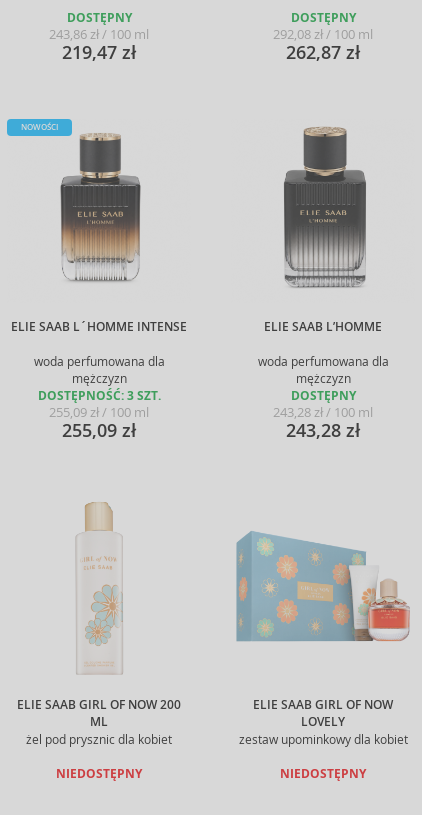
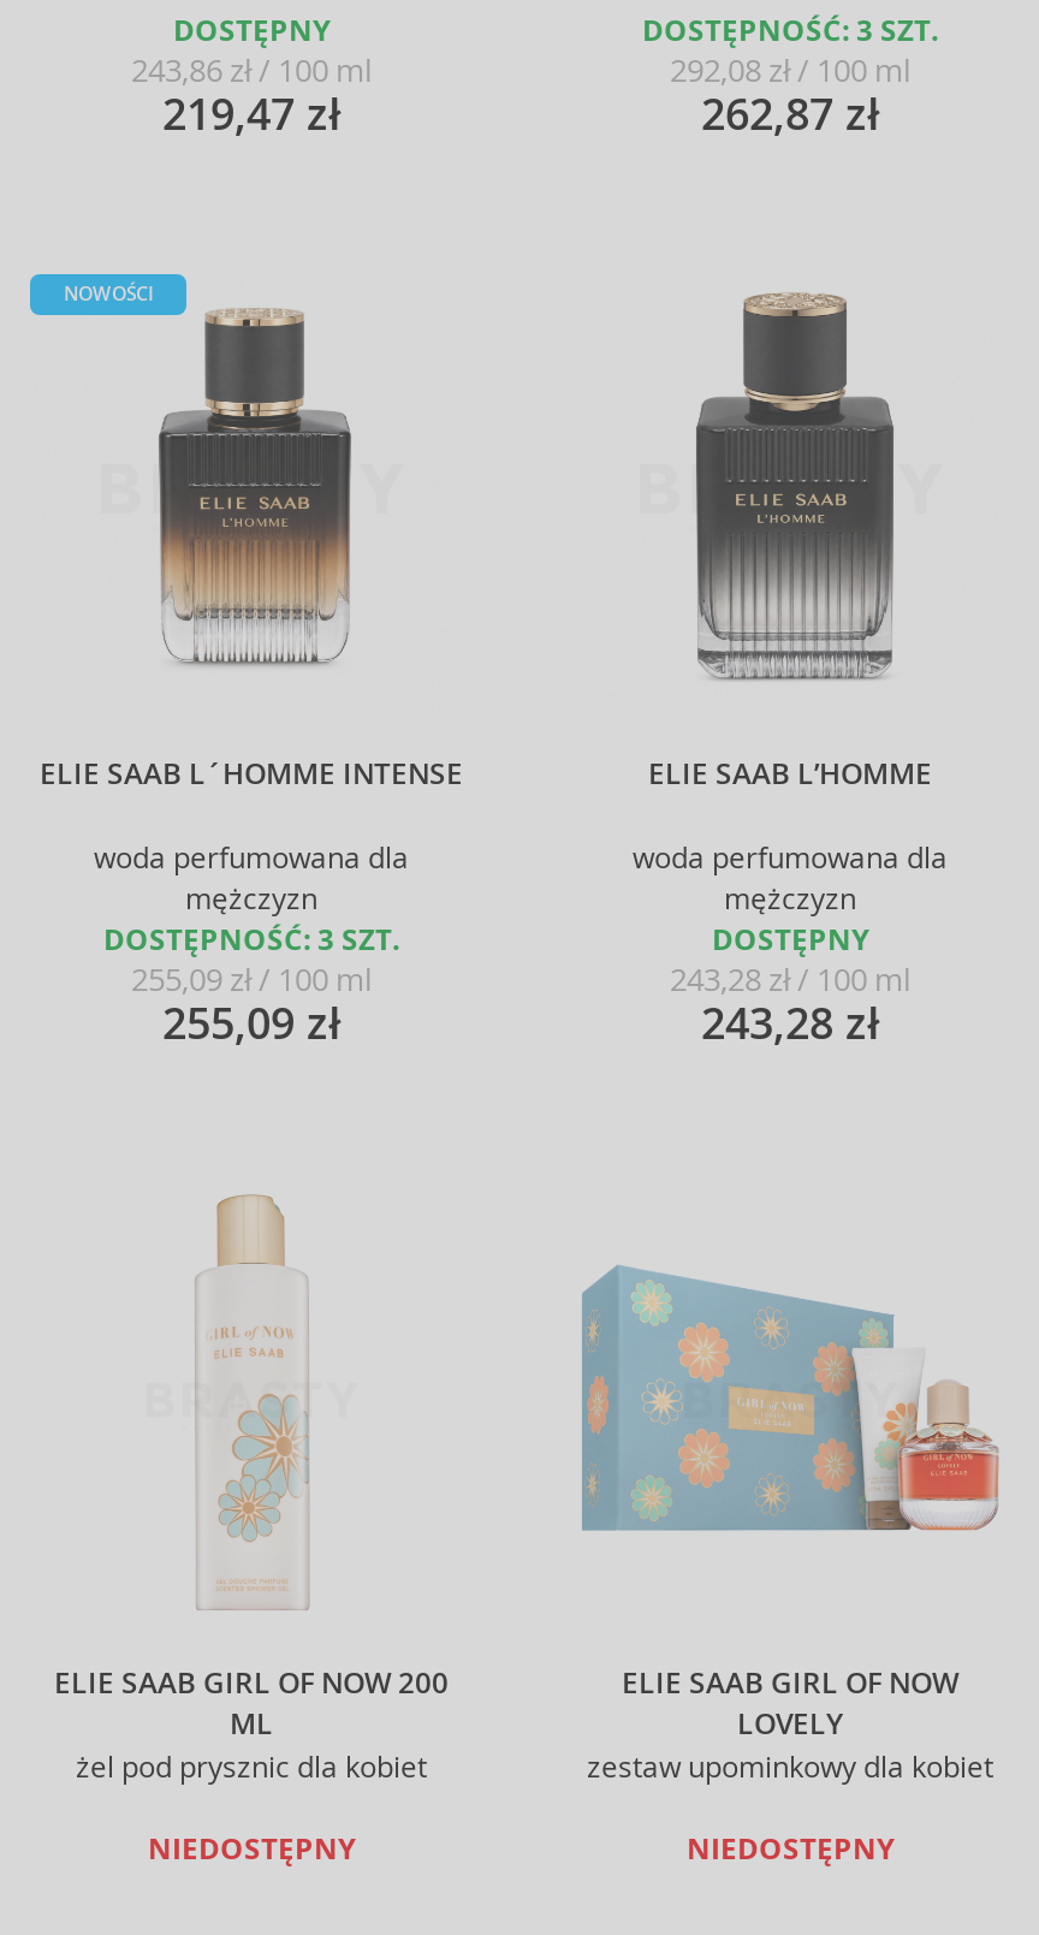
- DOSTĘPNY
+ DOSTĘPNOŚĆ: 3 SZT.
